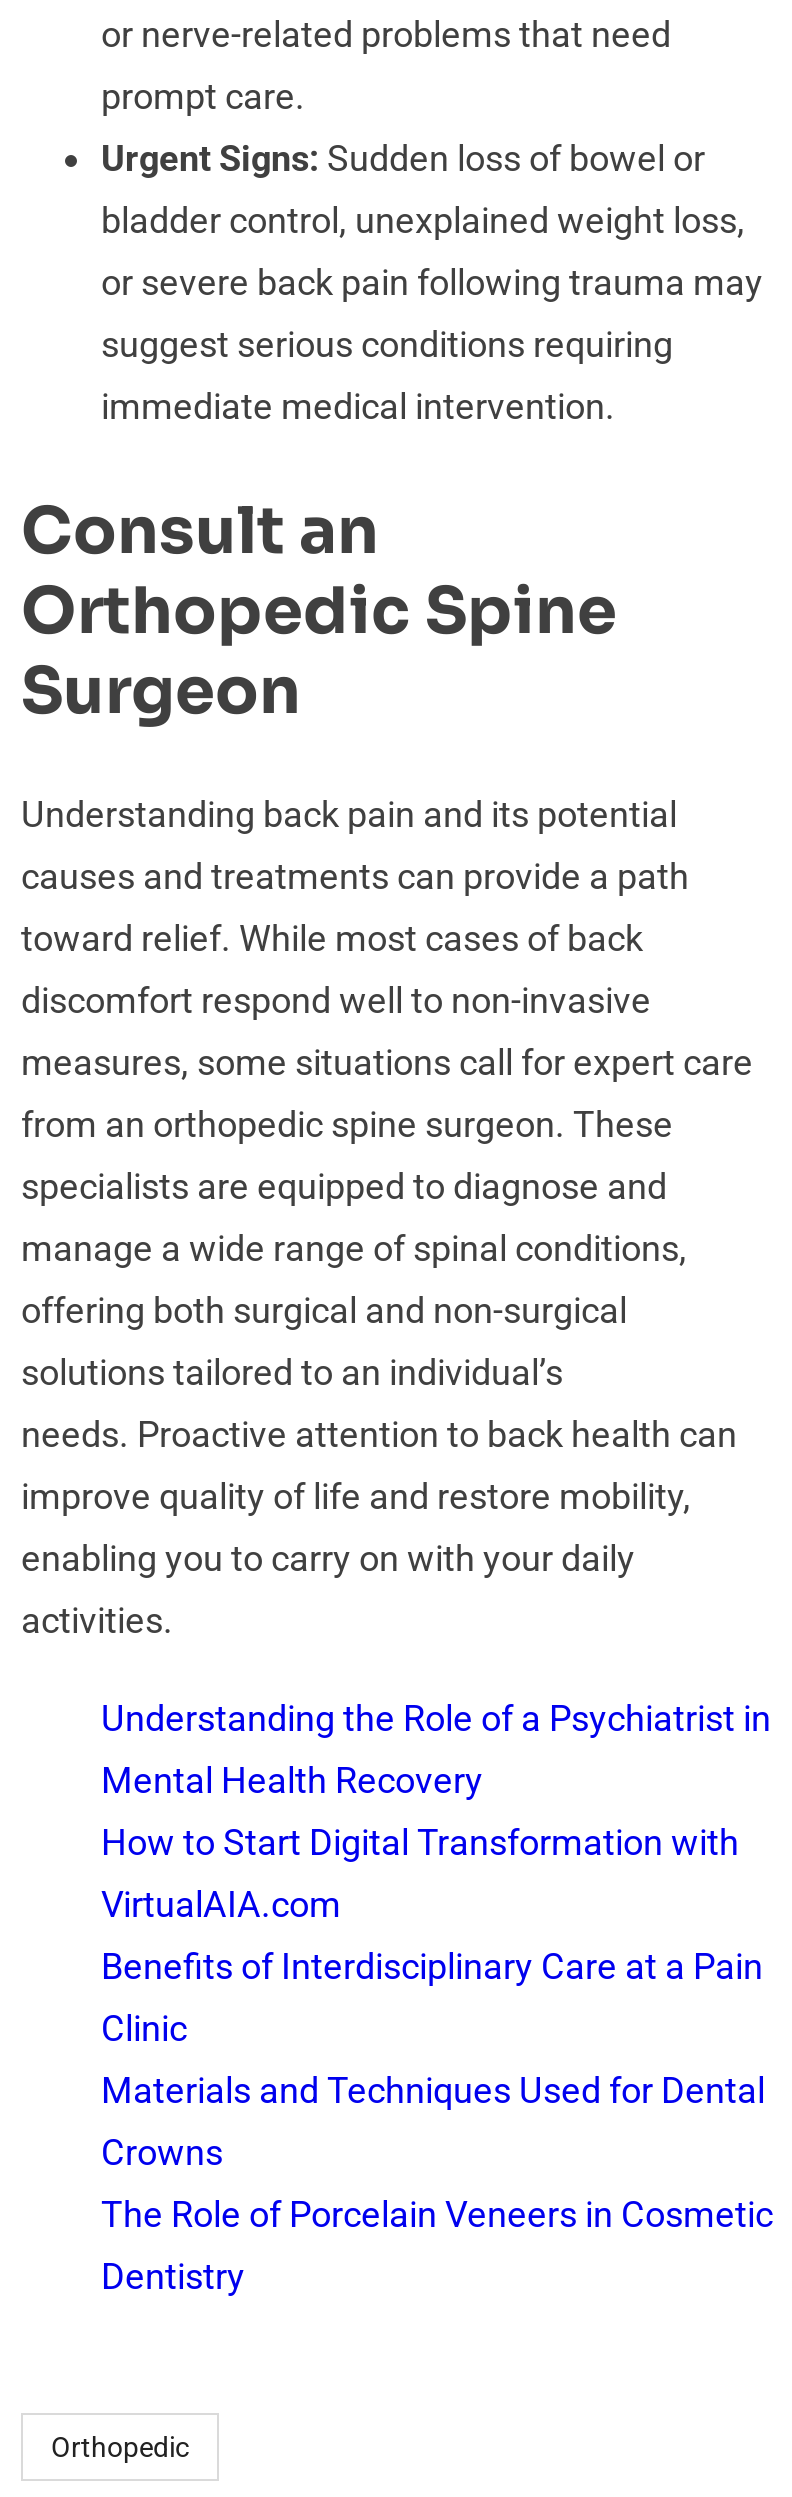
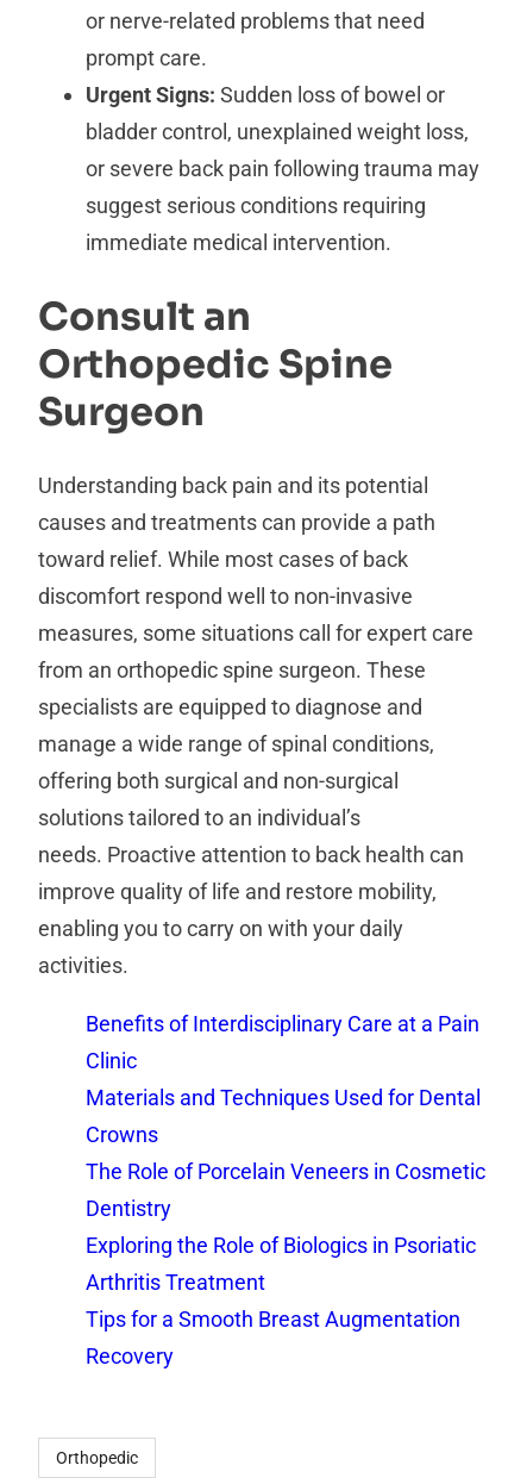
- Understanding the Role of a Psychiatrist in
- Mental Health Recovery
- How to Start Digital Transformation with
- VirtualAIA.com

moved up: Benefits of Interdisciplinary Care at a Pain | Clinic | Materials and Techniques Used for Dental | Crowns | The Role of Porcelain Veneers in Cosmetic | Dentistry

+ Exploring the Role of Biologics in Psoriatic
+ Arthritis Treatment
+ Tips for a Smooth Breast Augmentation
+ Recovery
